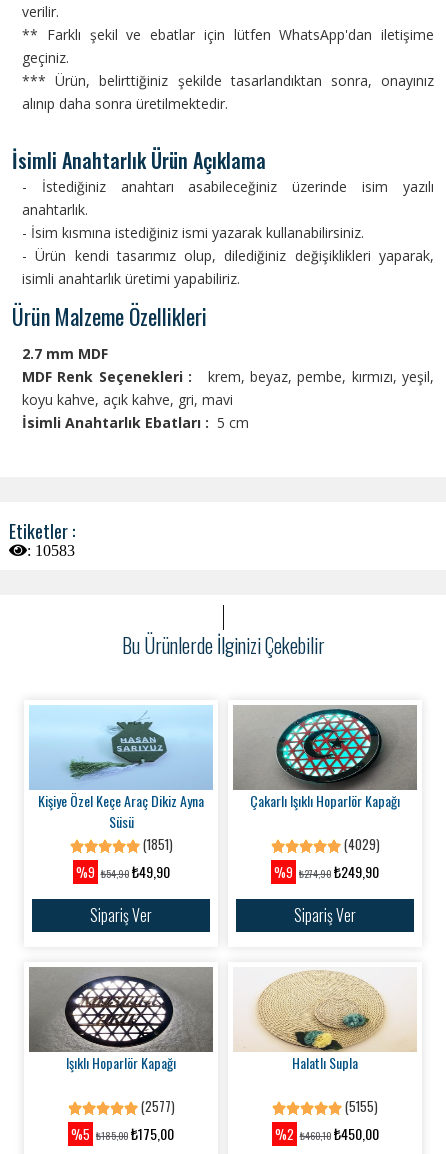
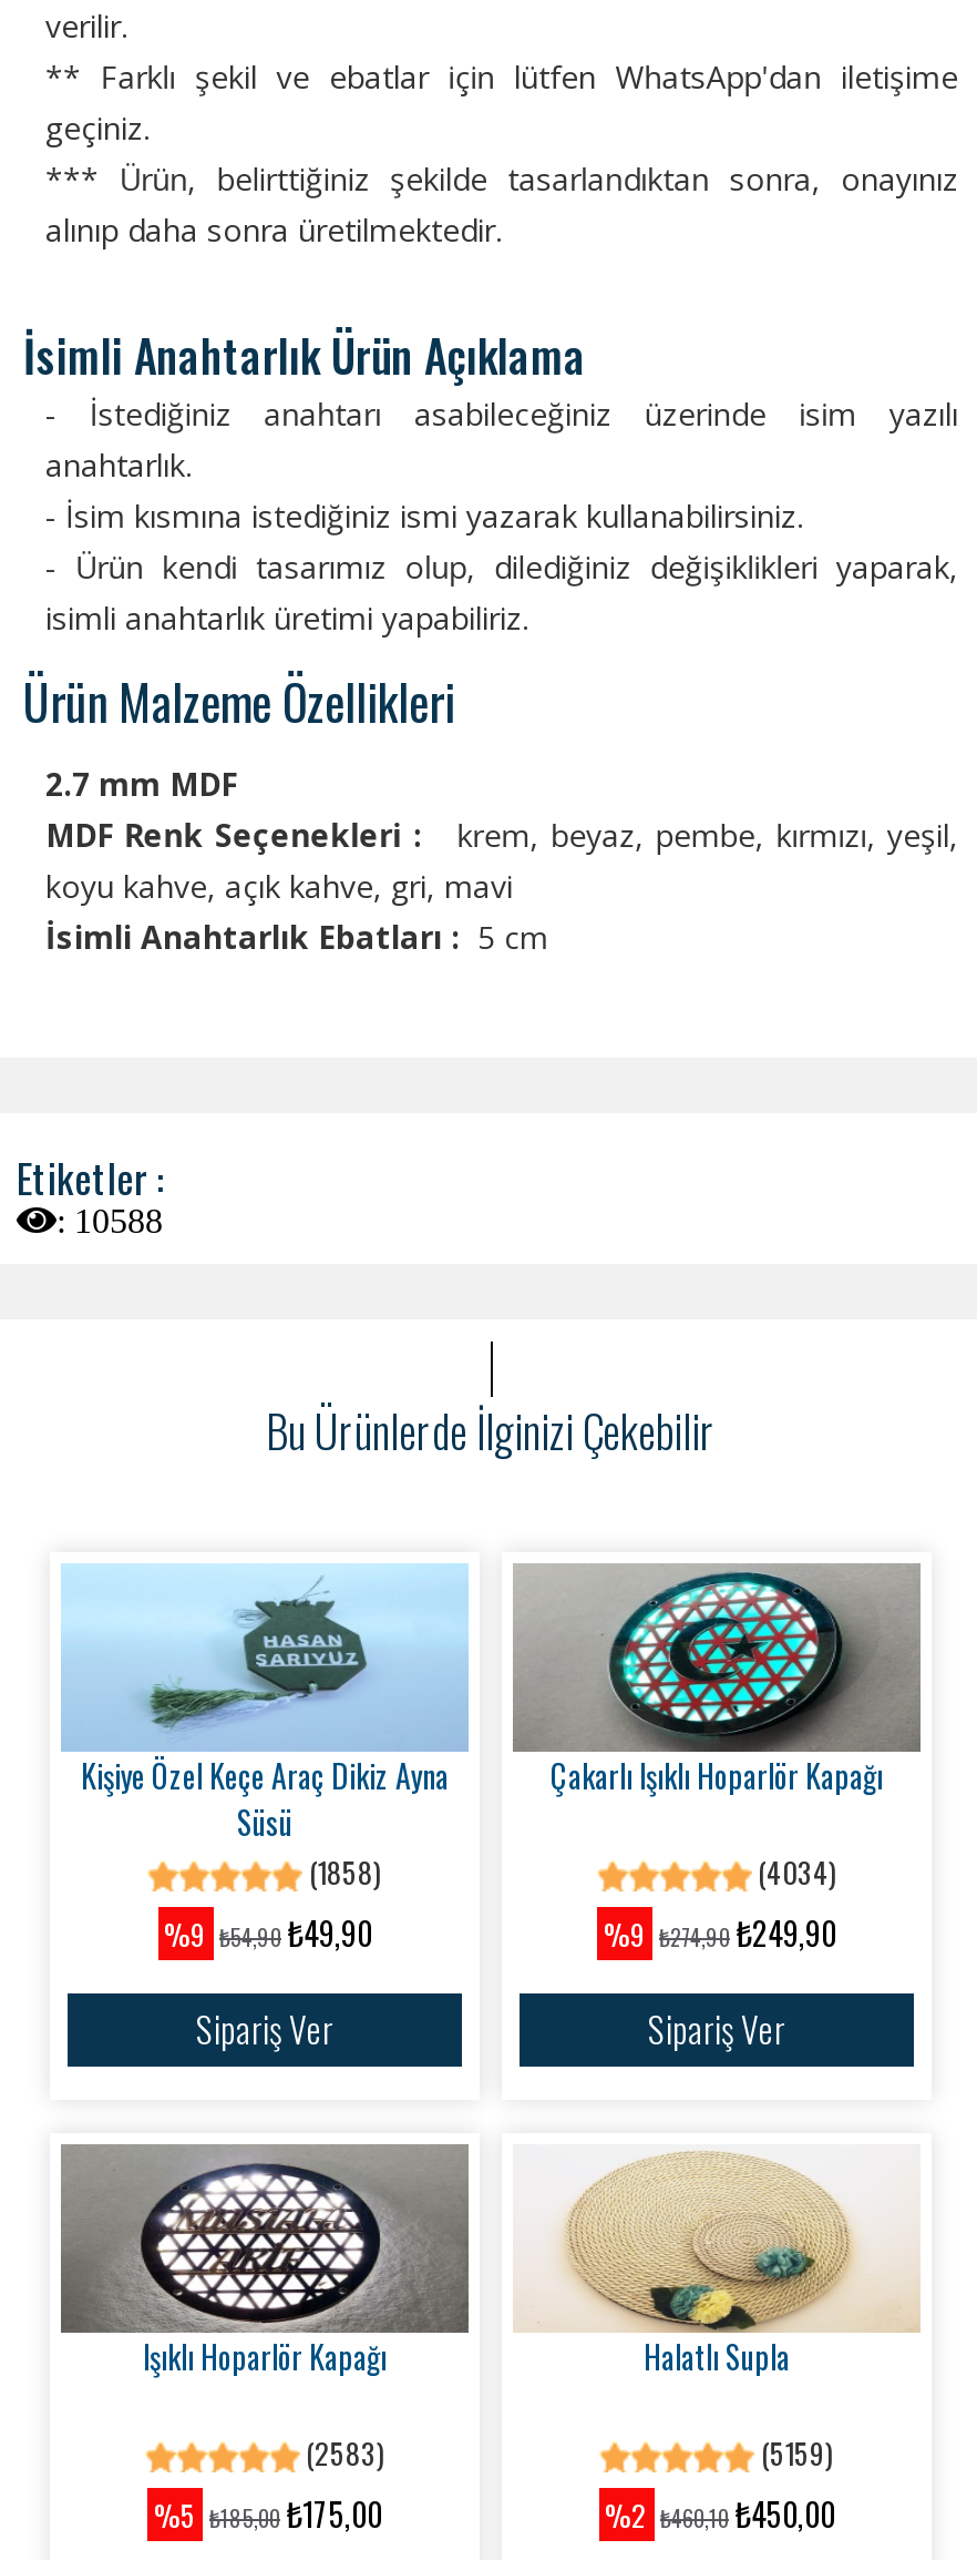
- : 10583
+ : 10588

- (1851)
+ (1858)

- (4029)
+ (4034)

- (2577)
+ (2583)

- (5155)
+ (5159)
